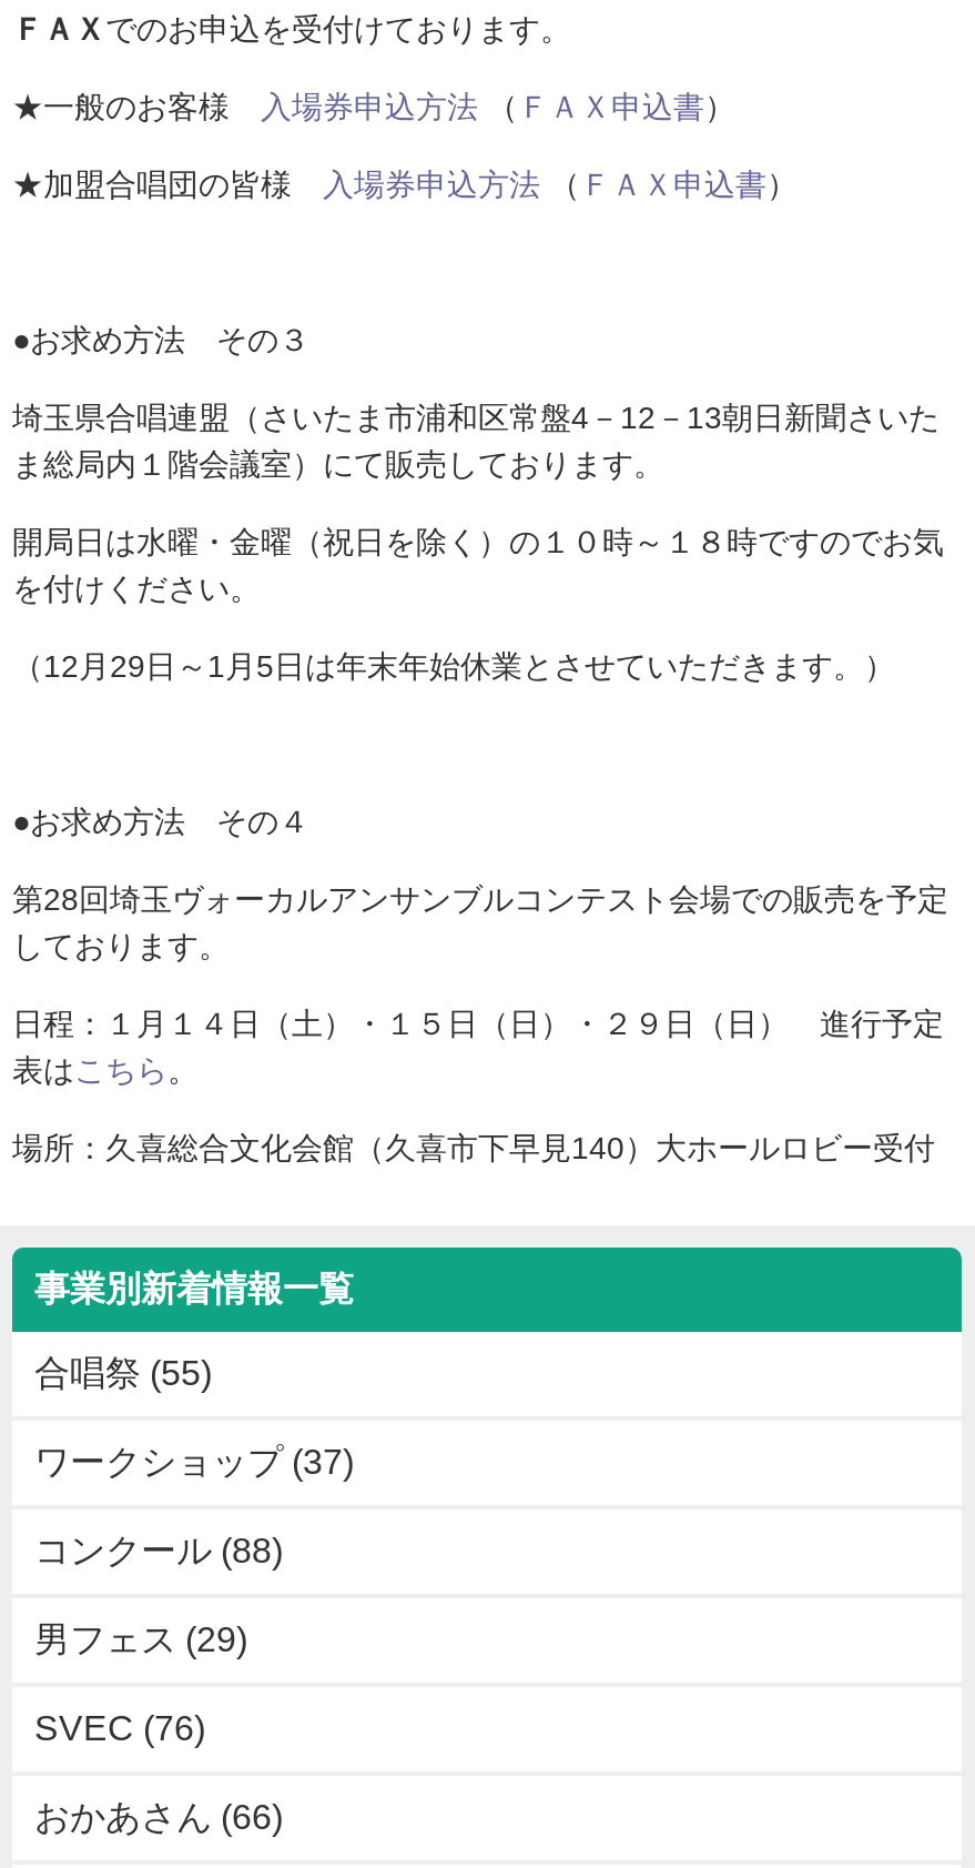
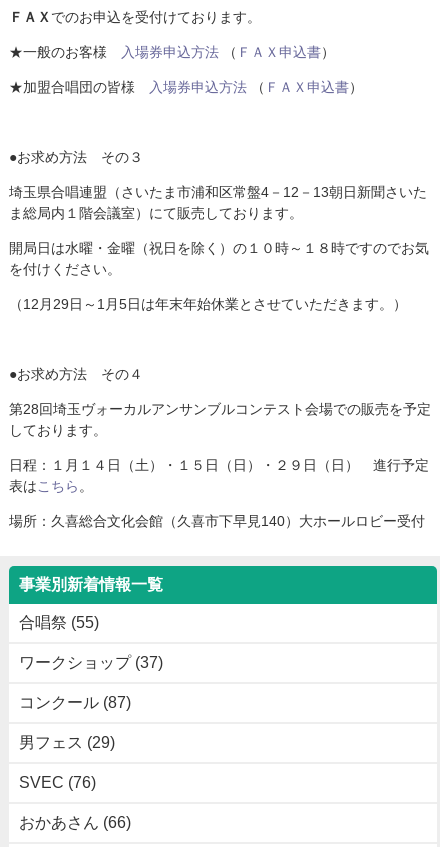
- コンクール (88)
+ コンクール (87)
